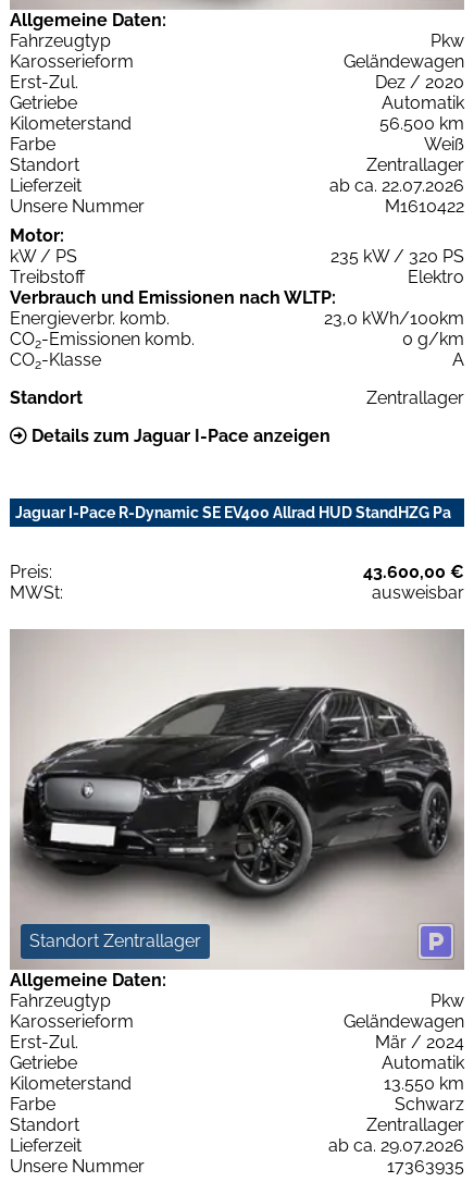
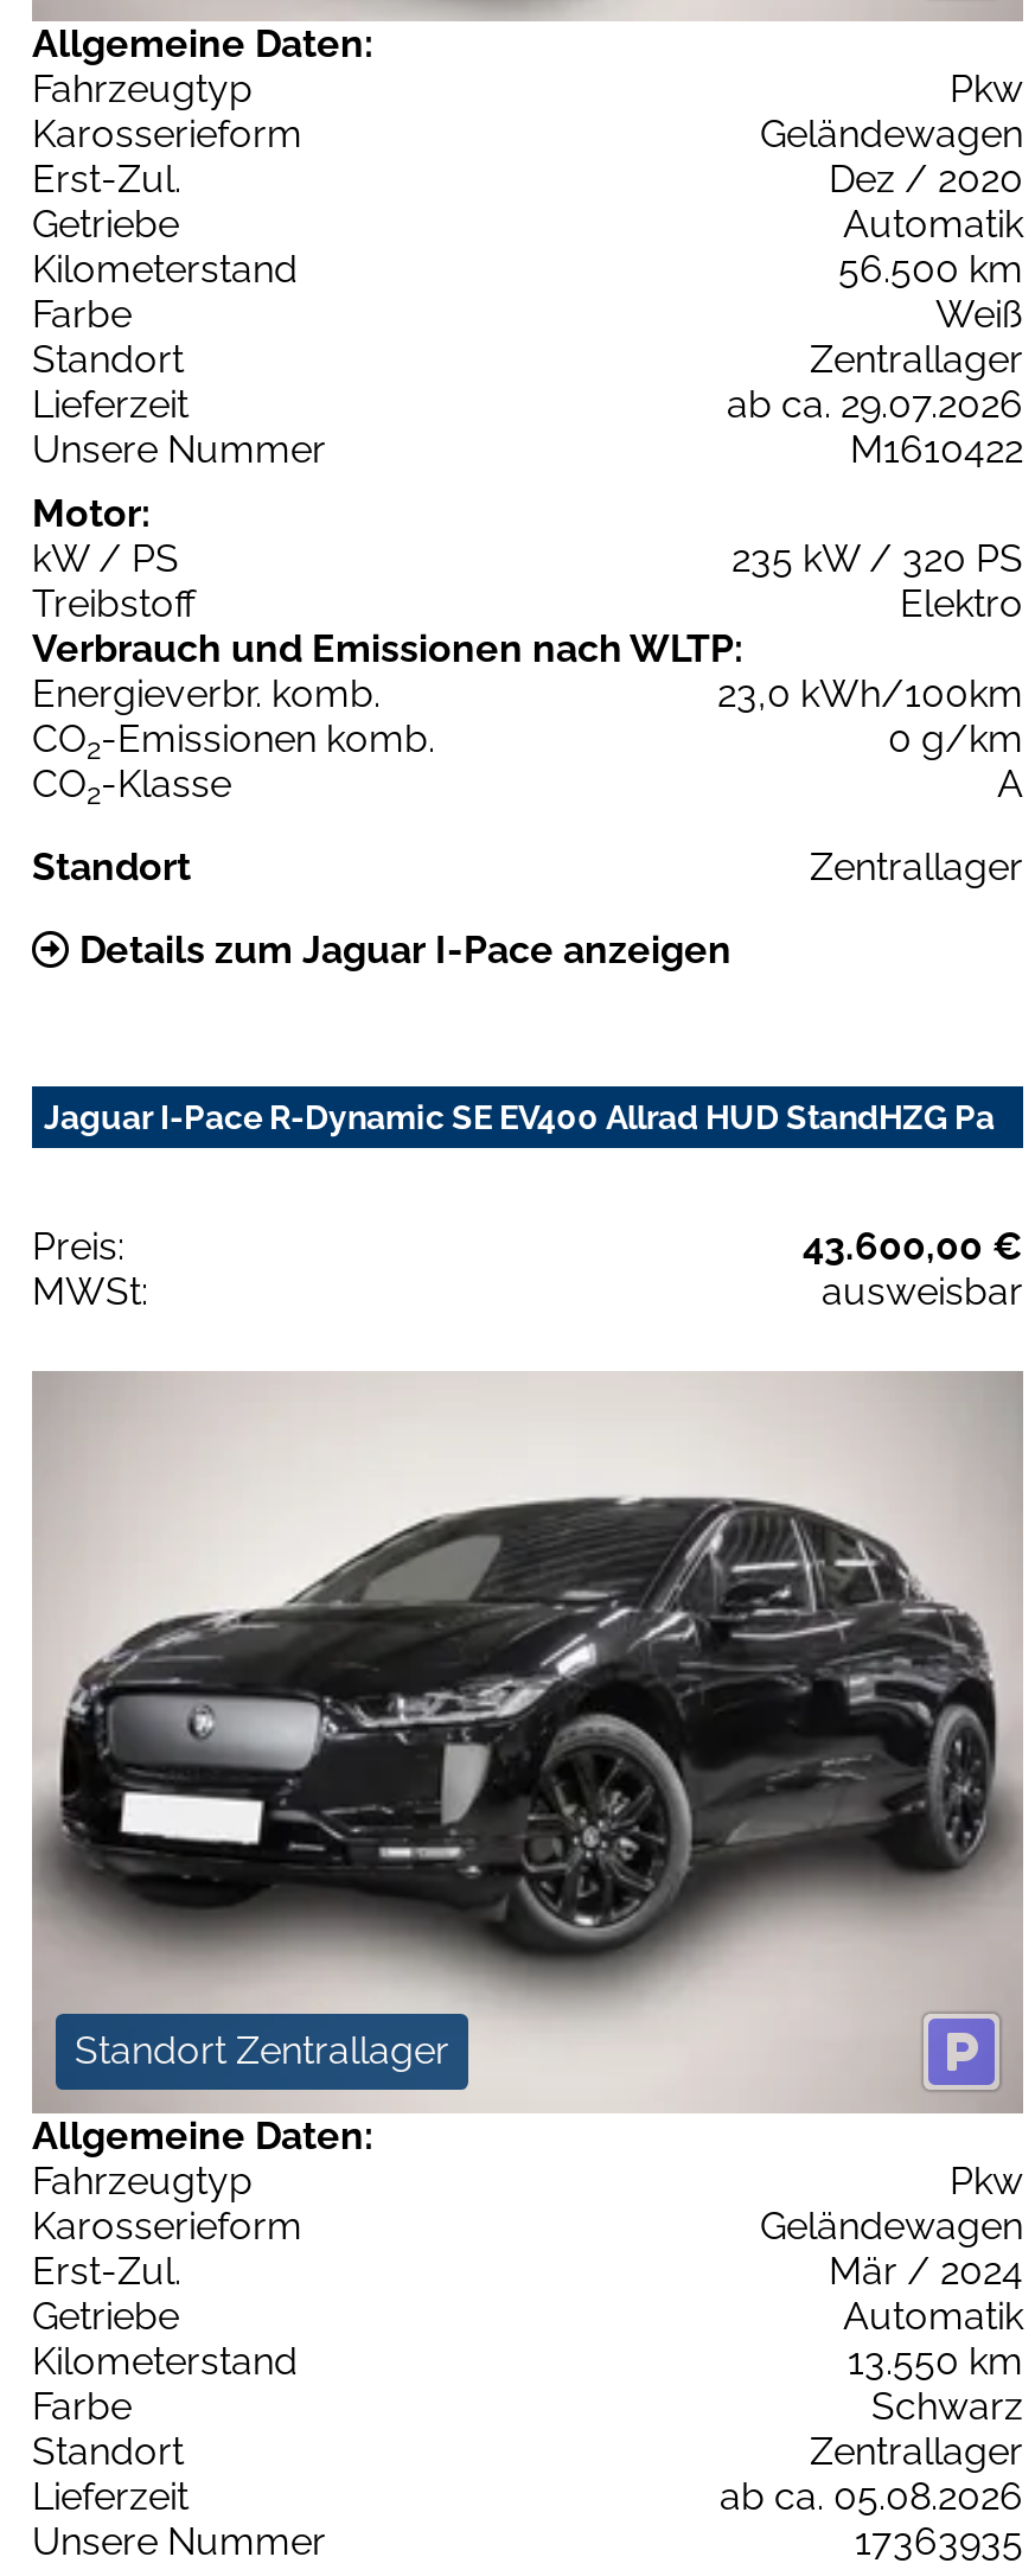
- ab ca. 22.07.2026
+ ab ca. 29.07.2026

- ab ca. 29.07.2026
+ ab ca. 05.08.2026
